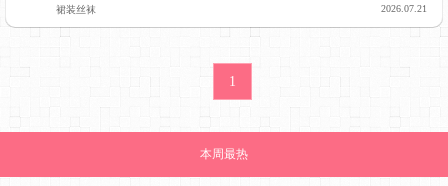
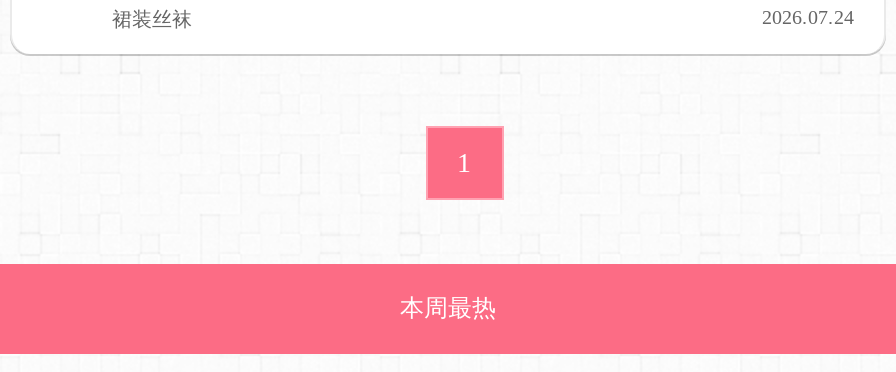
- 2026.07.21
+ 2026.07.24
